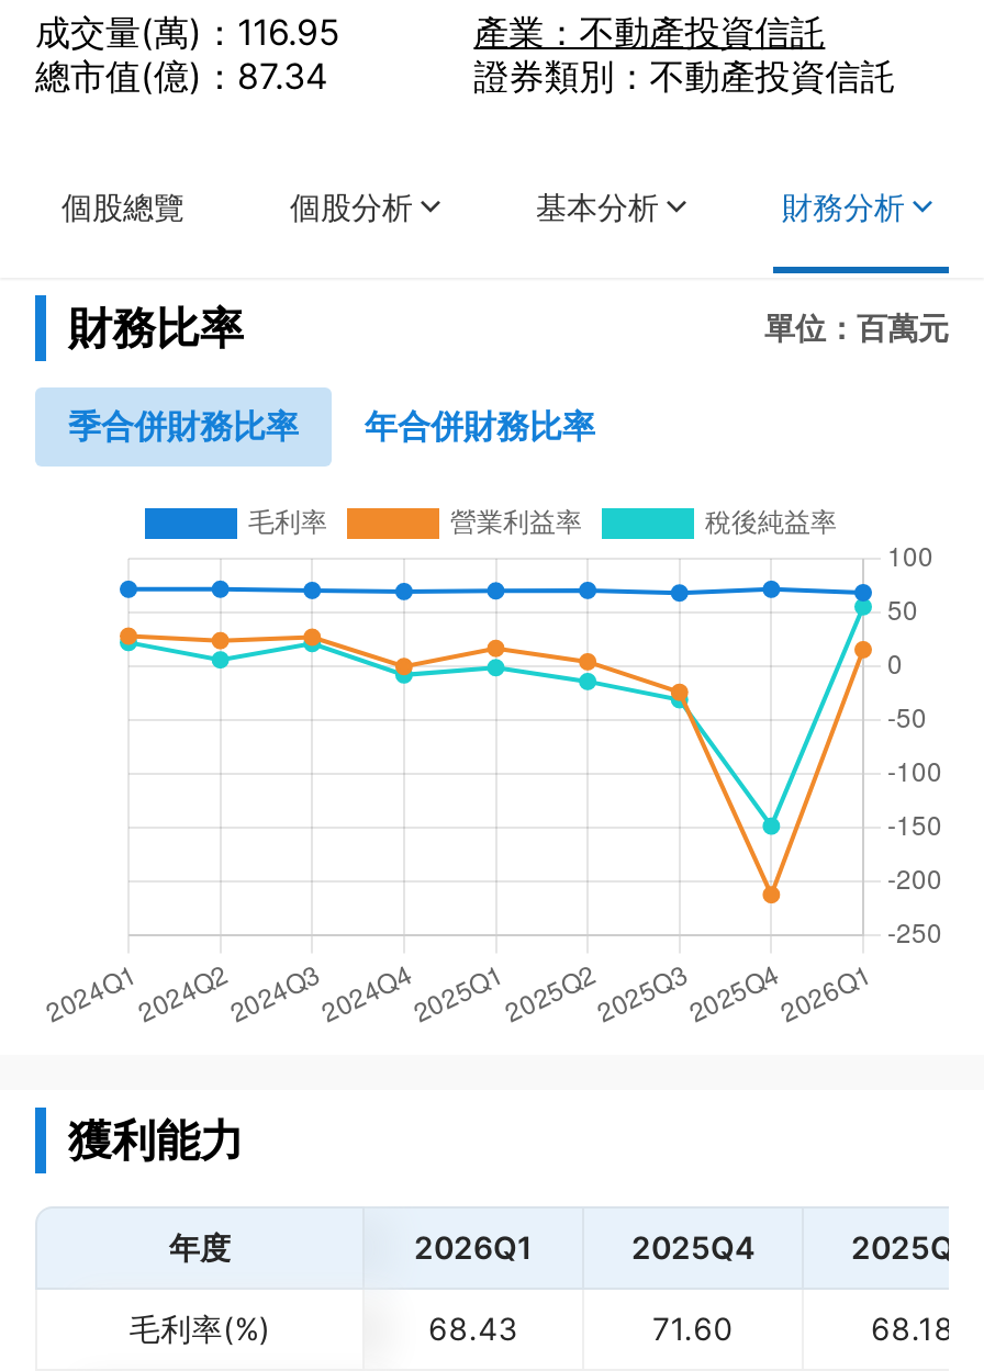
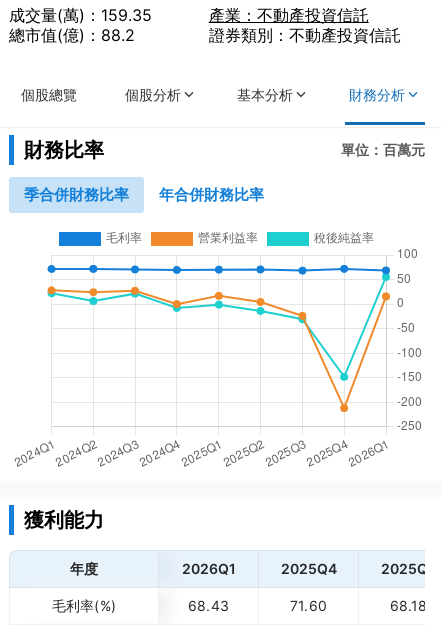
- 成交量(萬)：116.95
+ 成交量(萬)：159.35

- 總市值(億)：87.34
+ 總市值(億)：88.2
